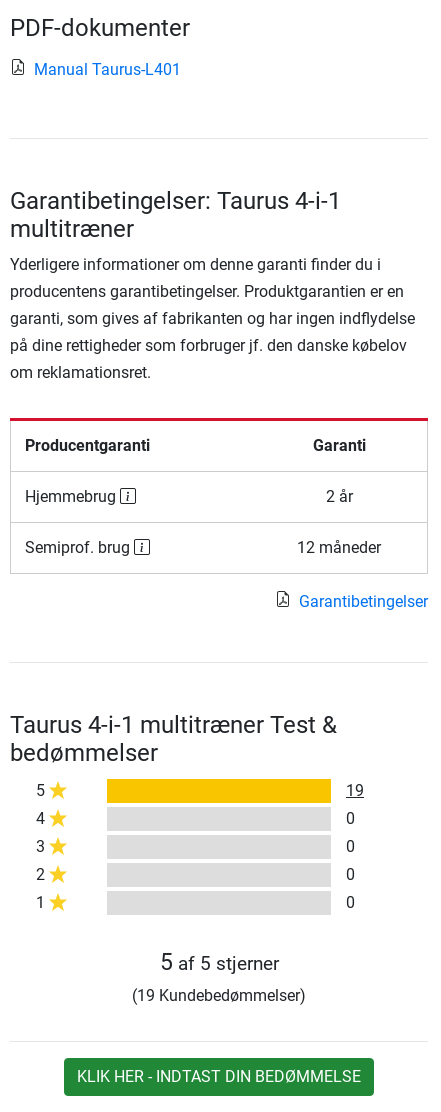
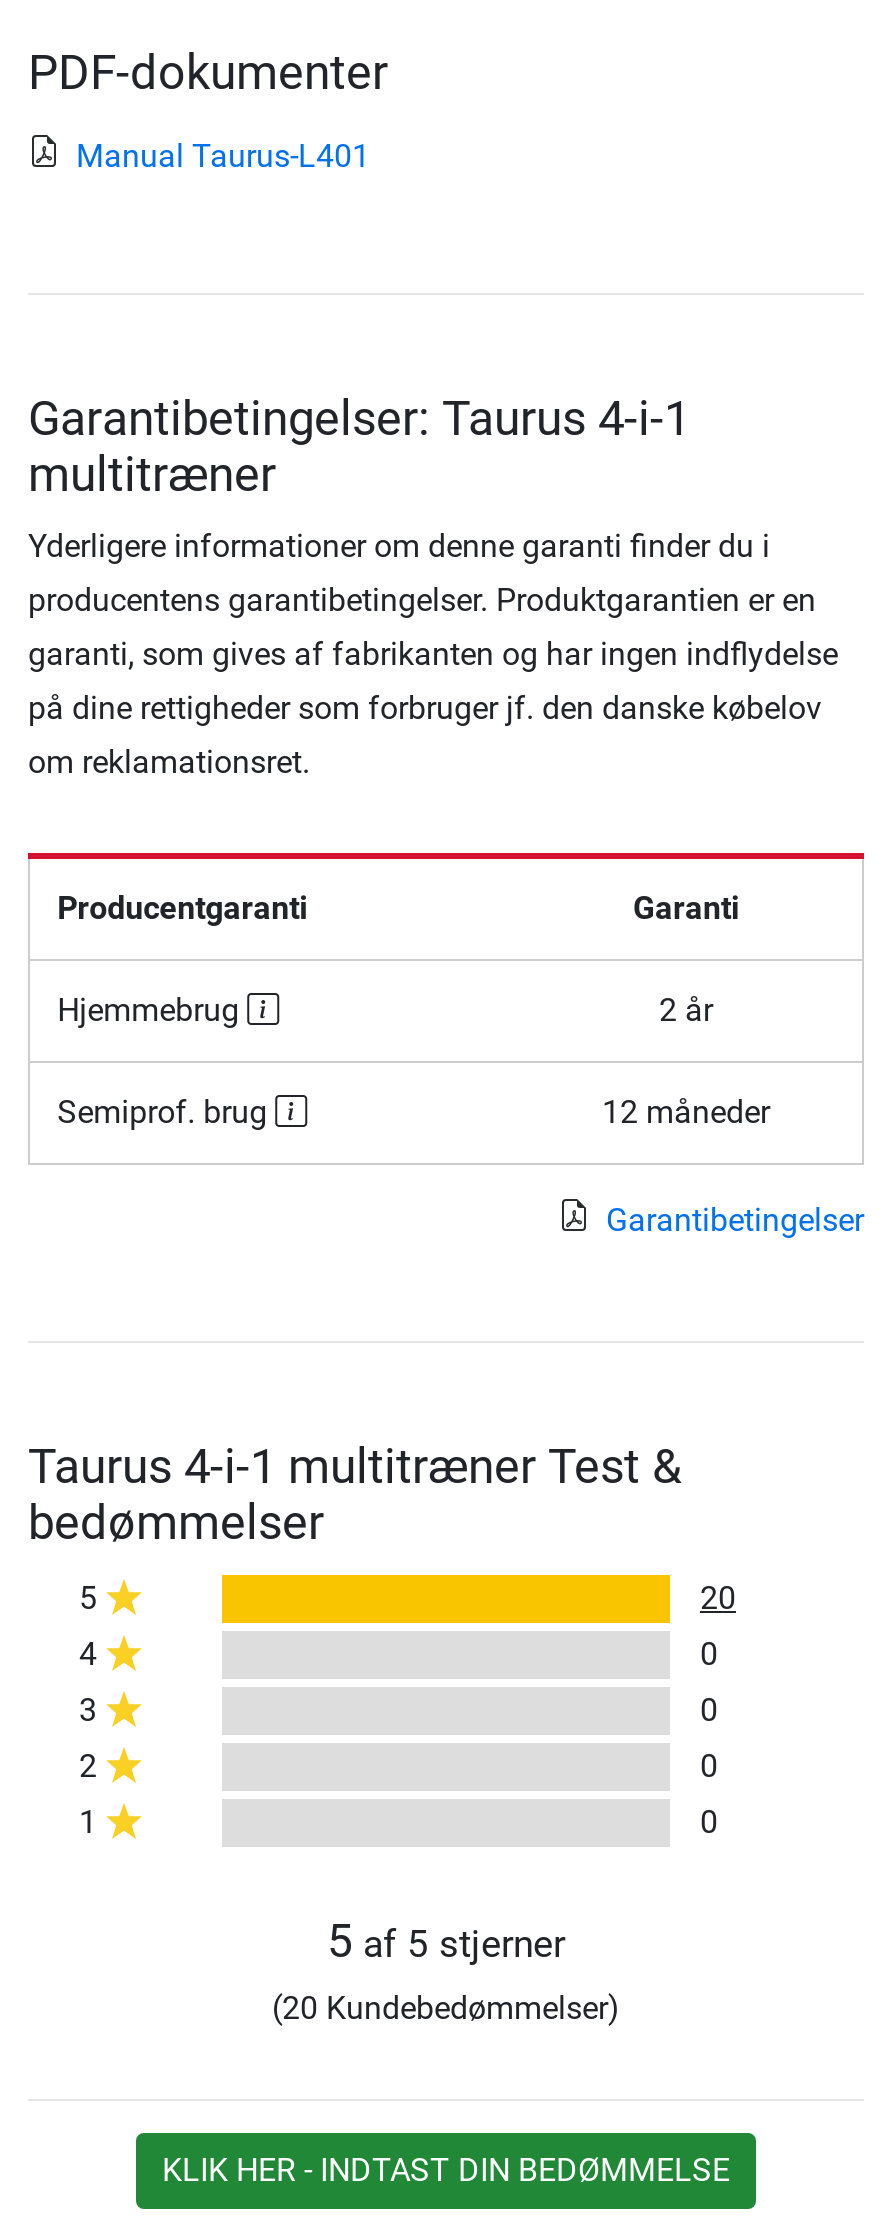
- 19
+ 20

- (19 Kundebedømmelser)
+ (20 Kundebedømmelser)
